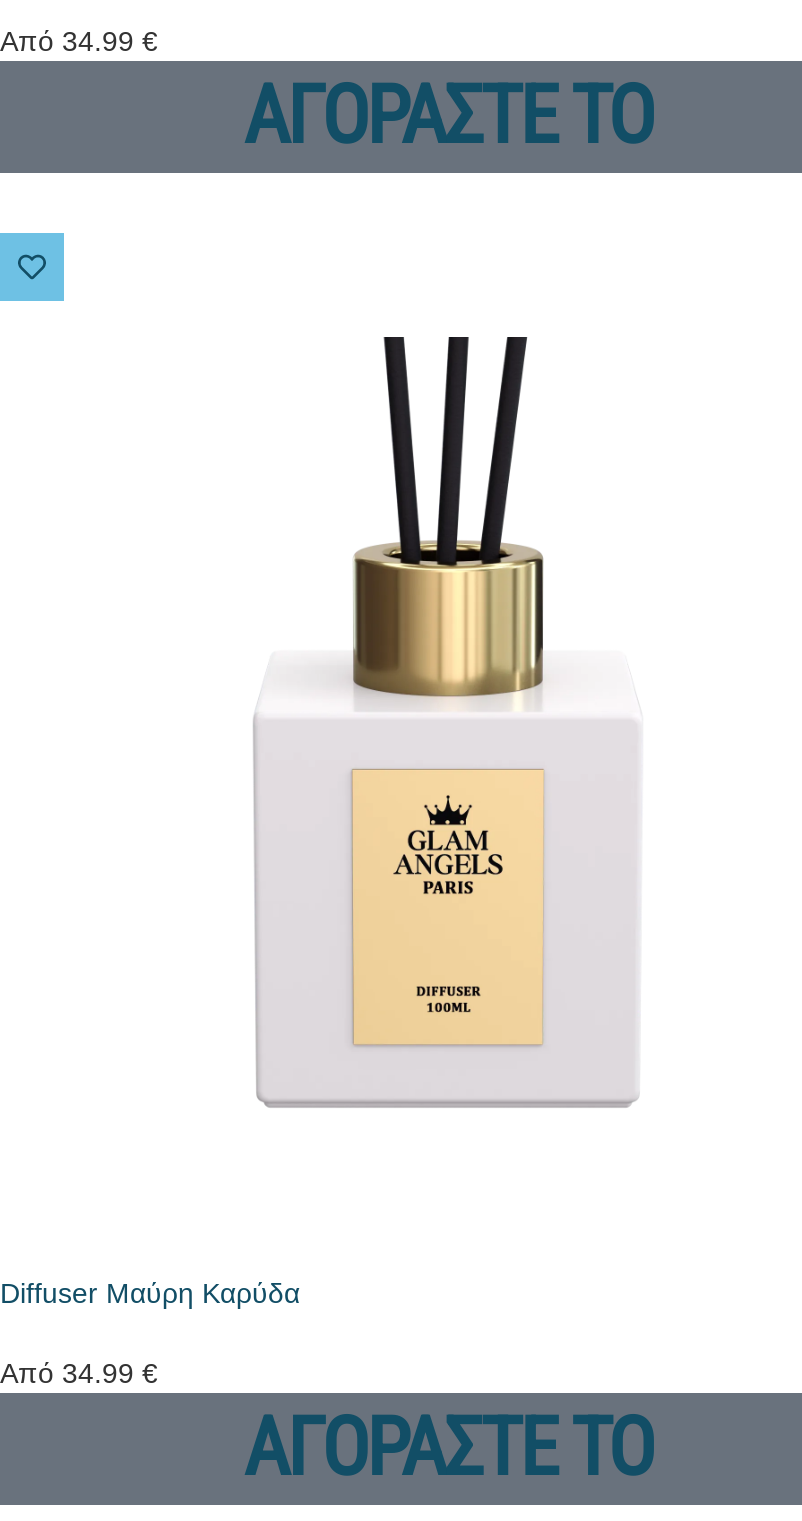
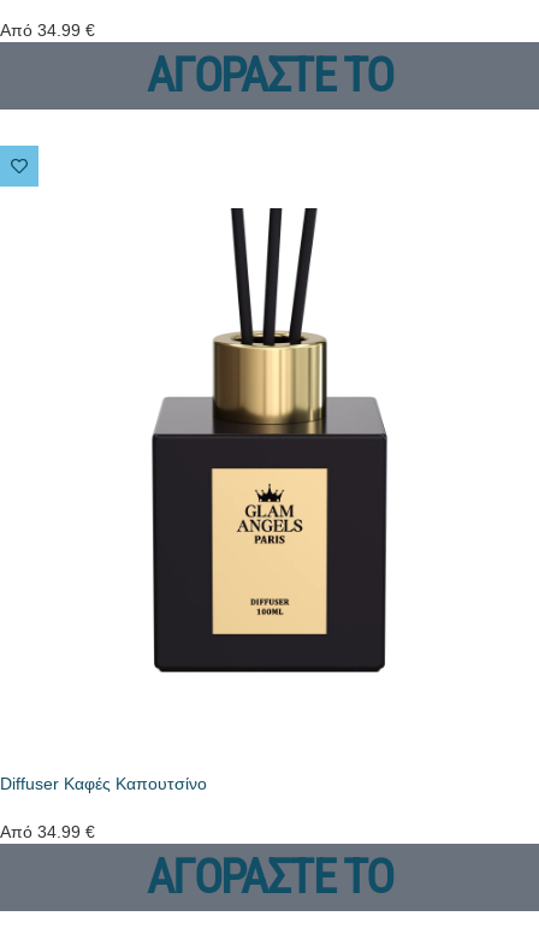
- [image]
+ [image]

- Diffuser Μαύρη Καρύδα
+ Diffuser Καφές Καπουτσίνο
